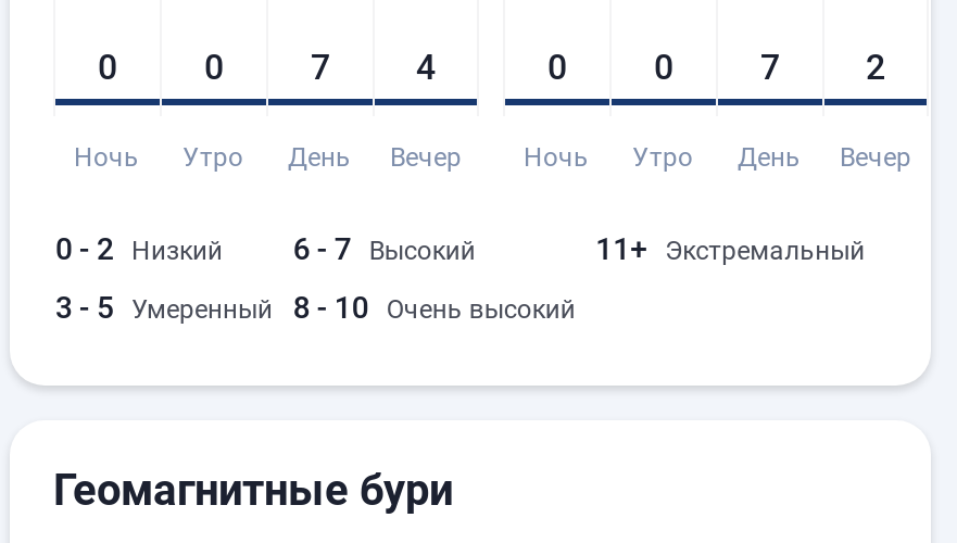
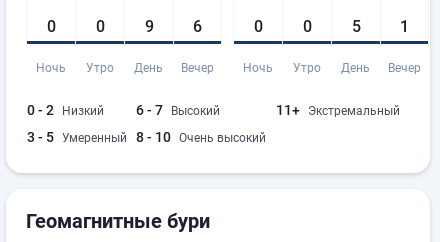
- 7
+ 9

- 4
+ 6

- 7
+ 5

- 2
+ 1
